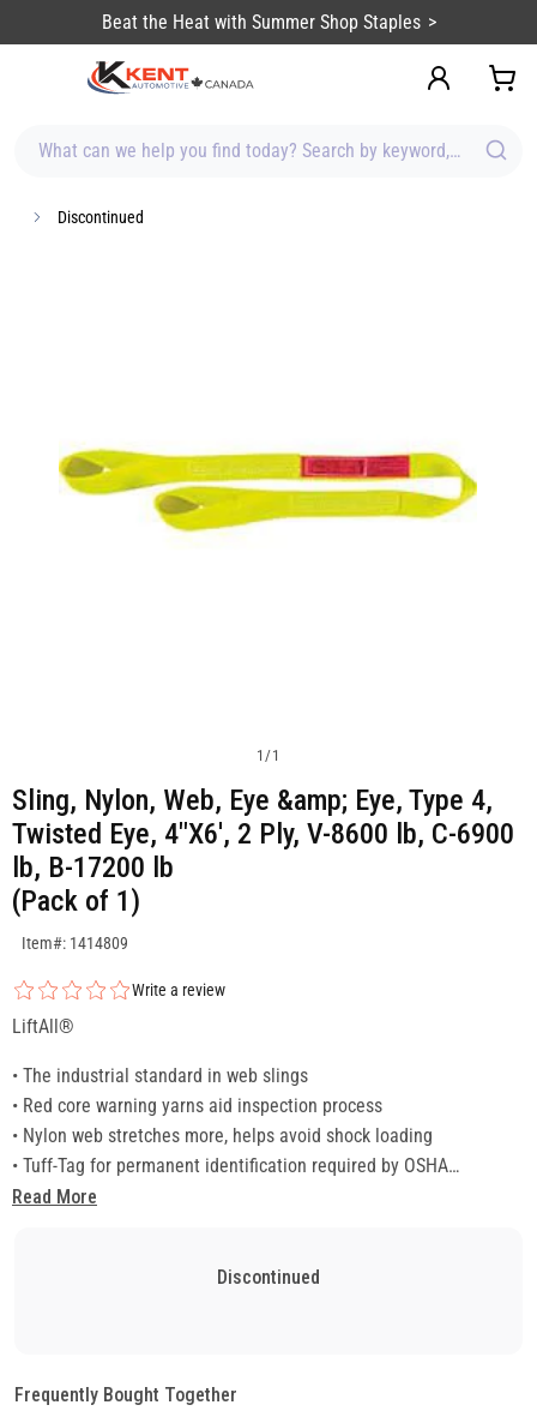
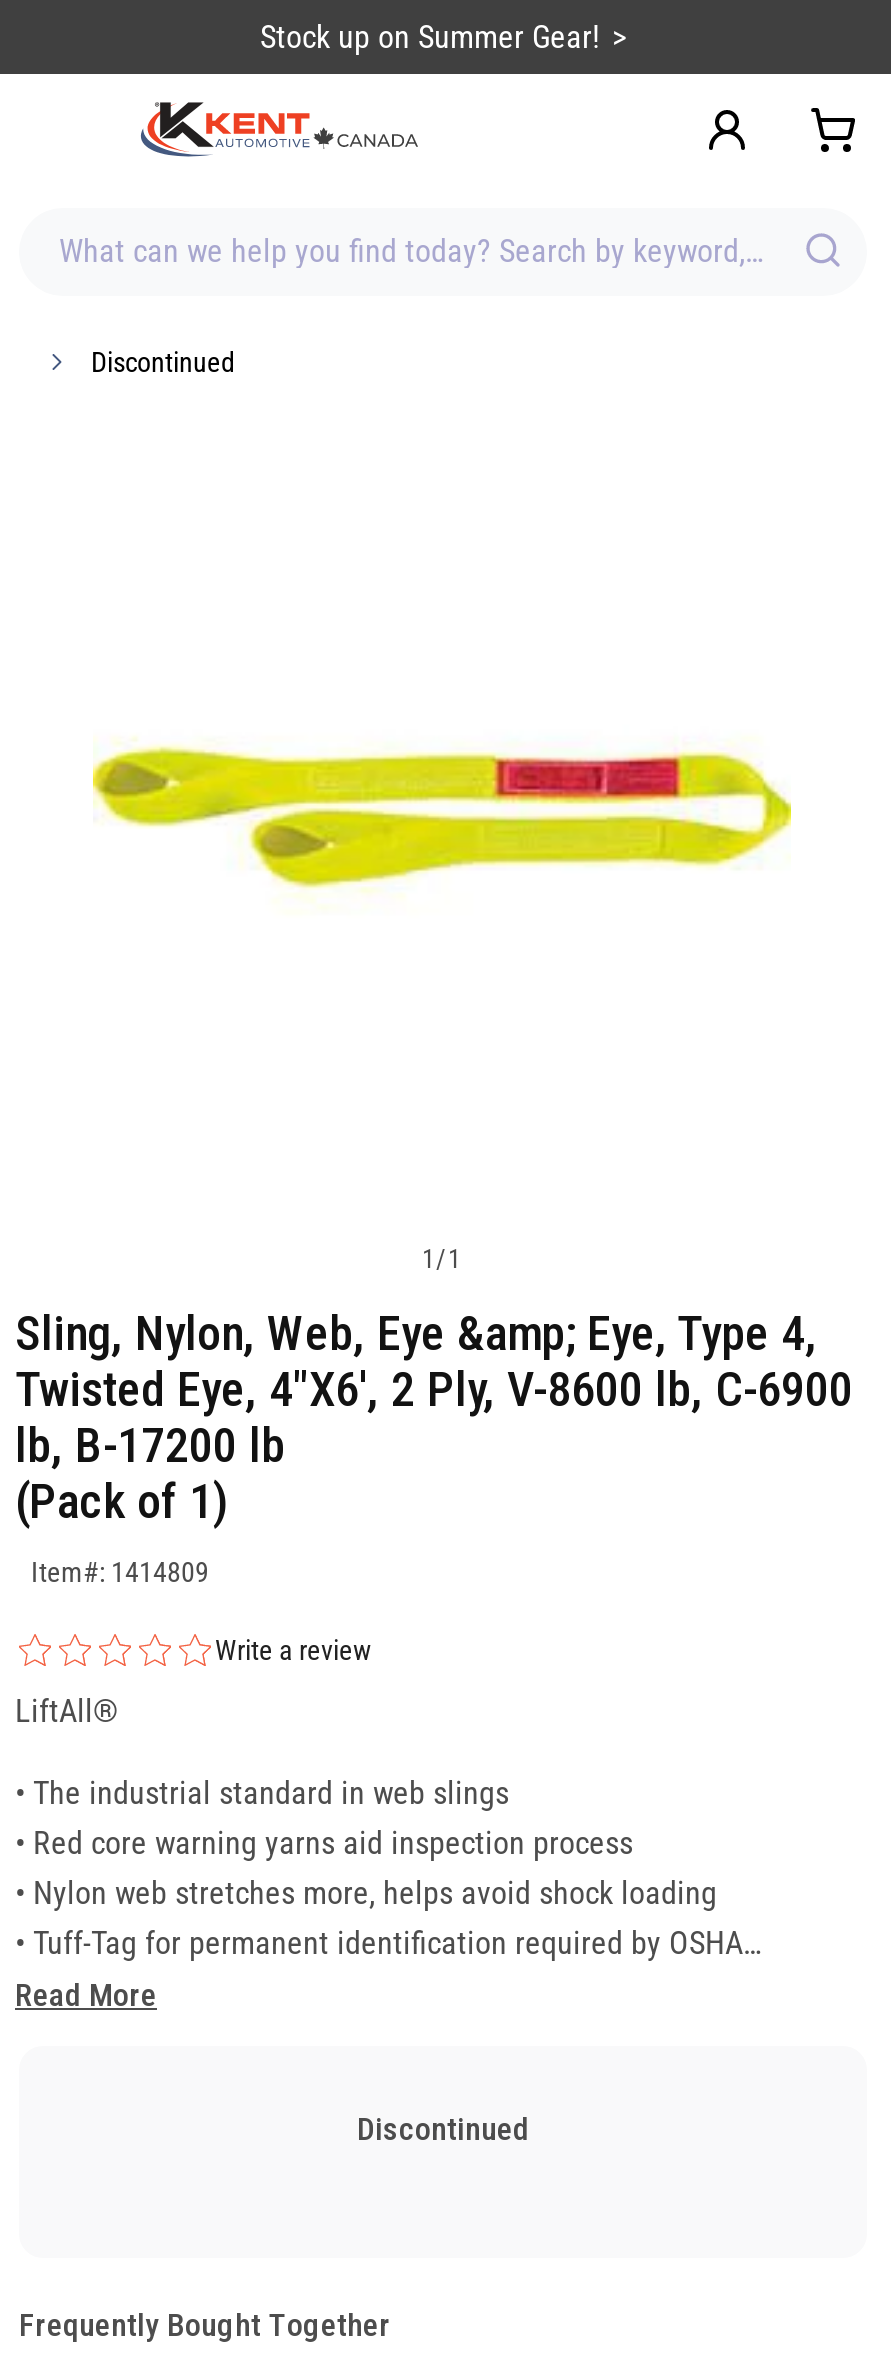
- Beat the Heat with Summer Shop Staples
+ Stock up on Summer Gear!
